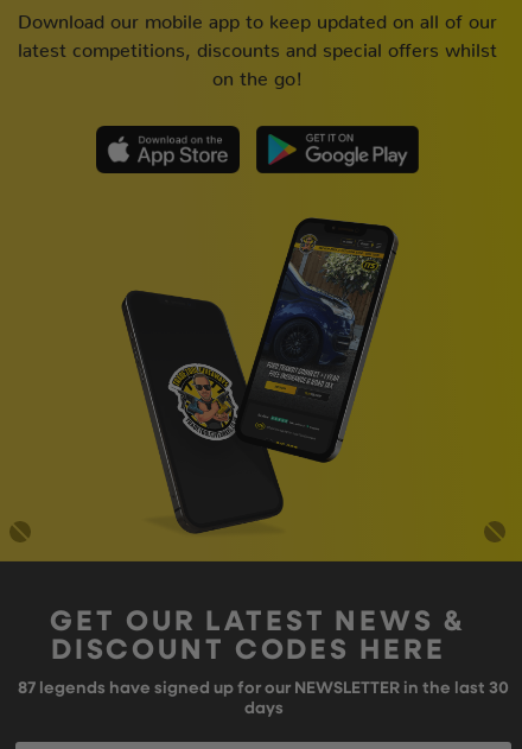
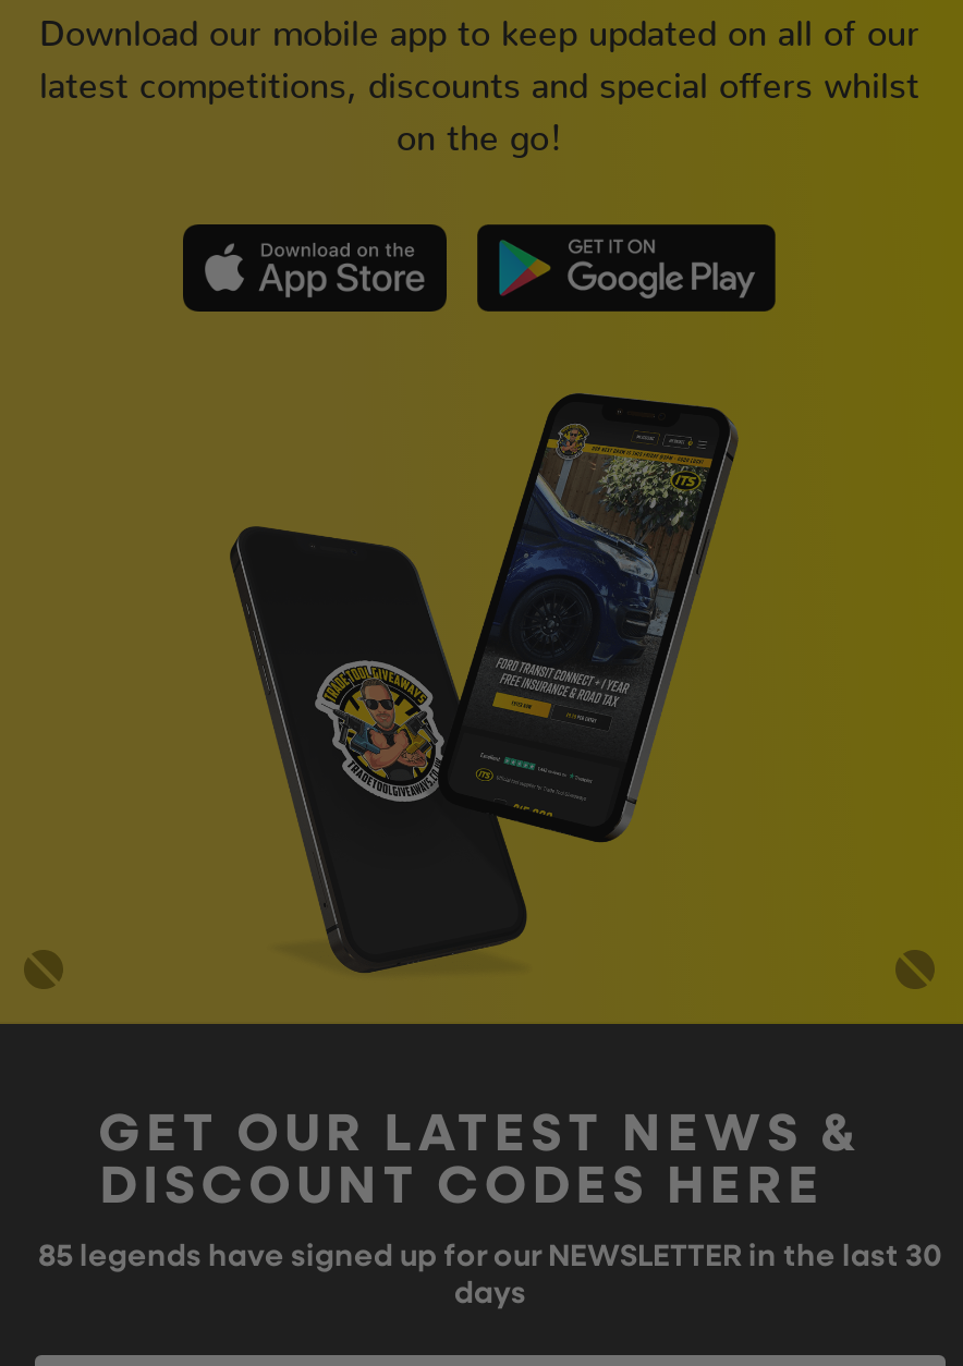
- 87 legends have signed up for our NEWSLETTER in the last 30
+ 85 legends have signed up for our NEWSLETTER in the last 30
